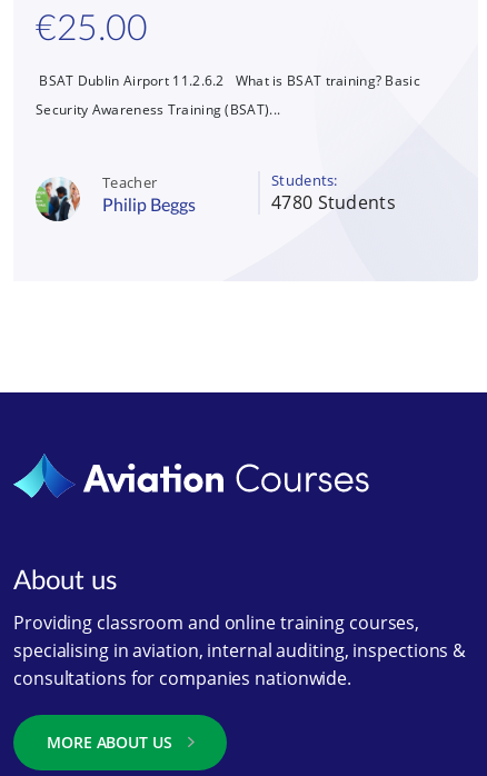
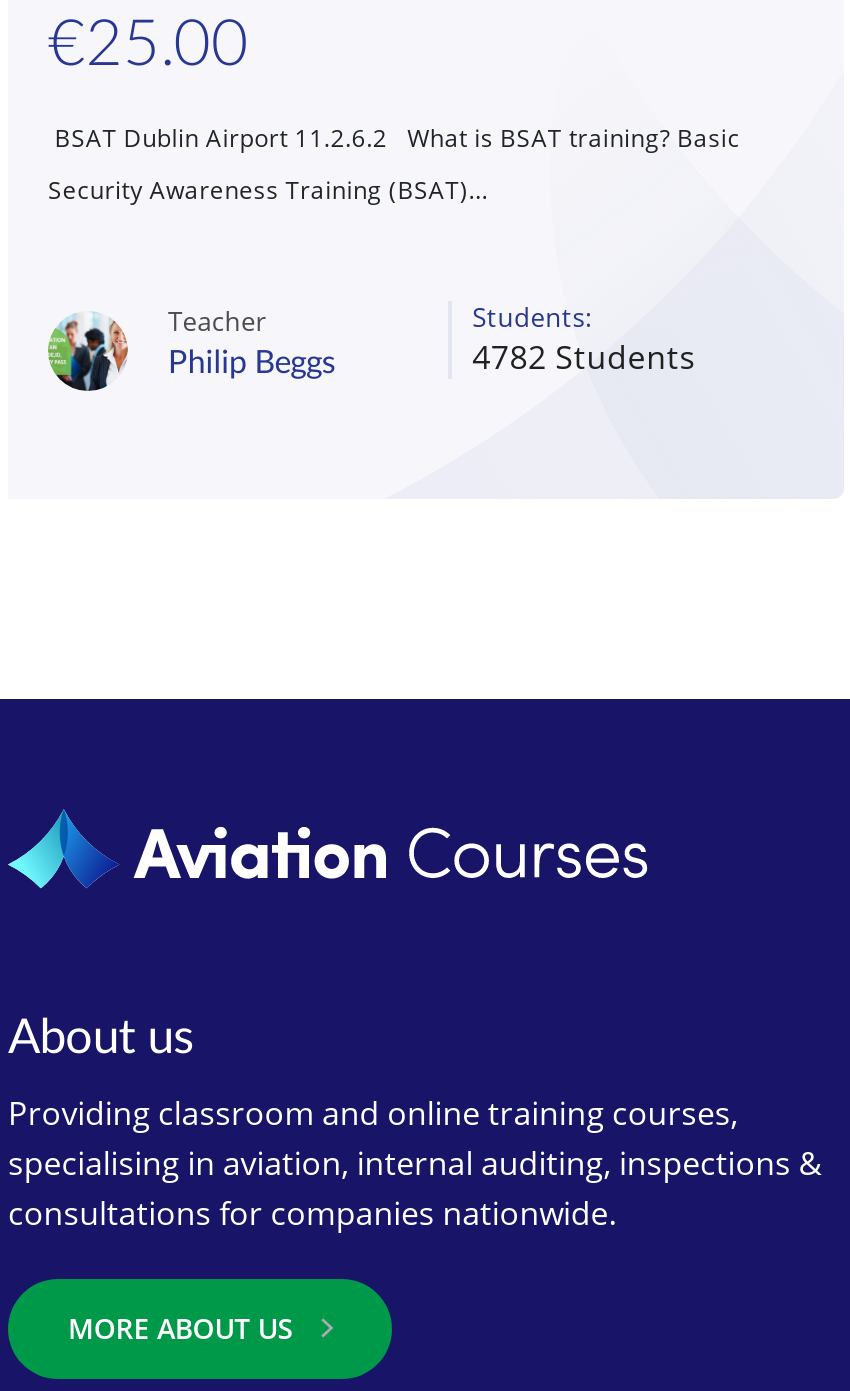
- 4780 Students
+ 4782 Students
